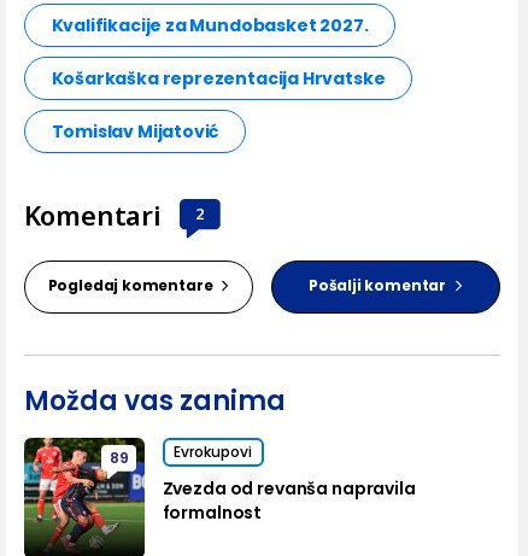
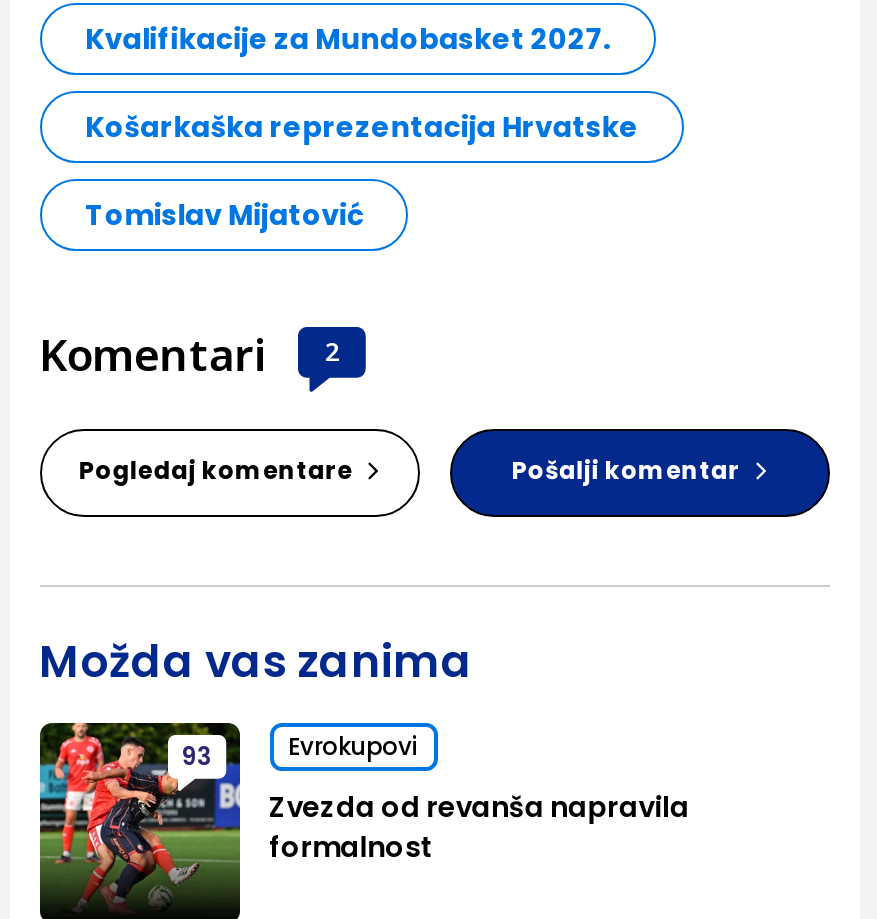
- 89
+ 93
